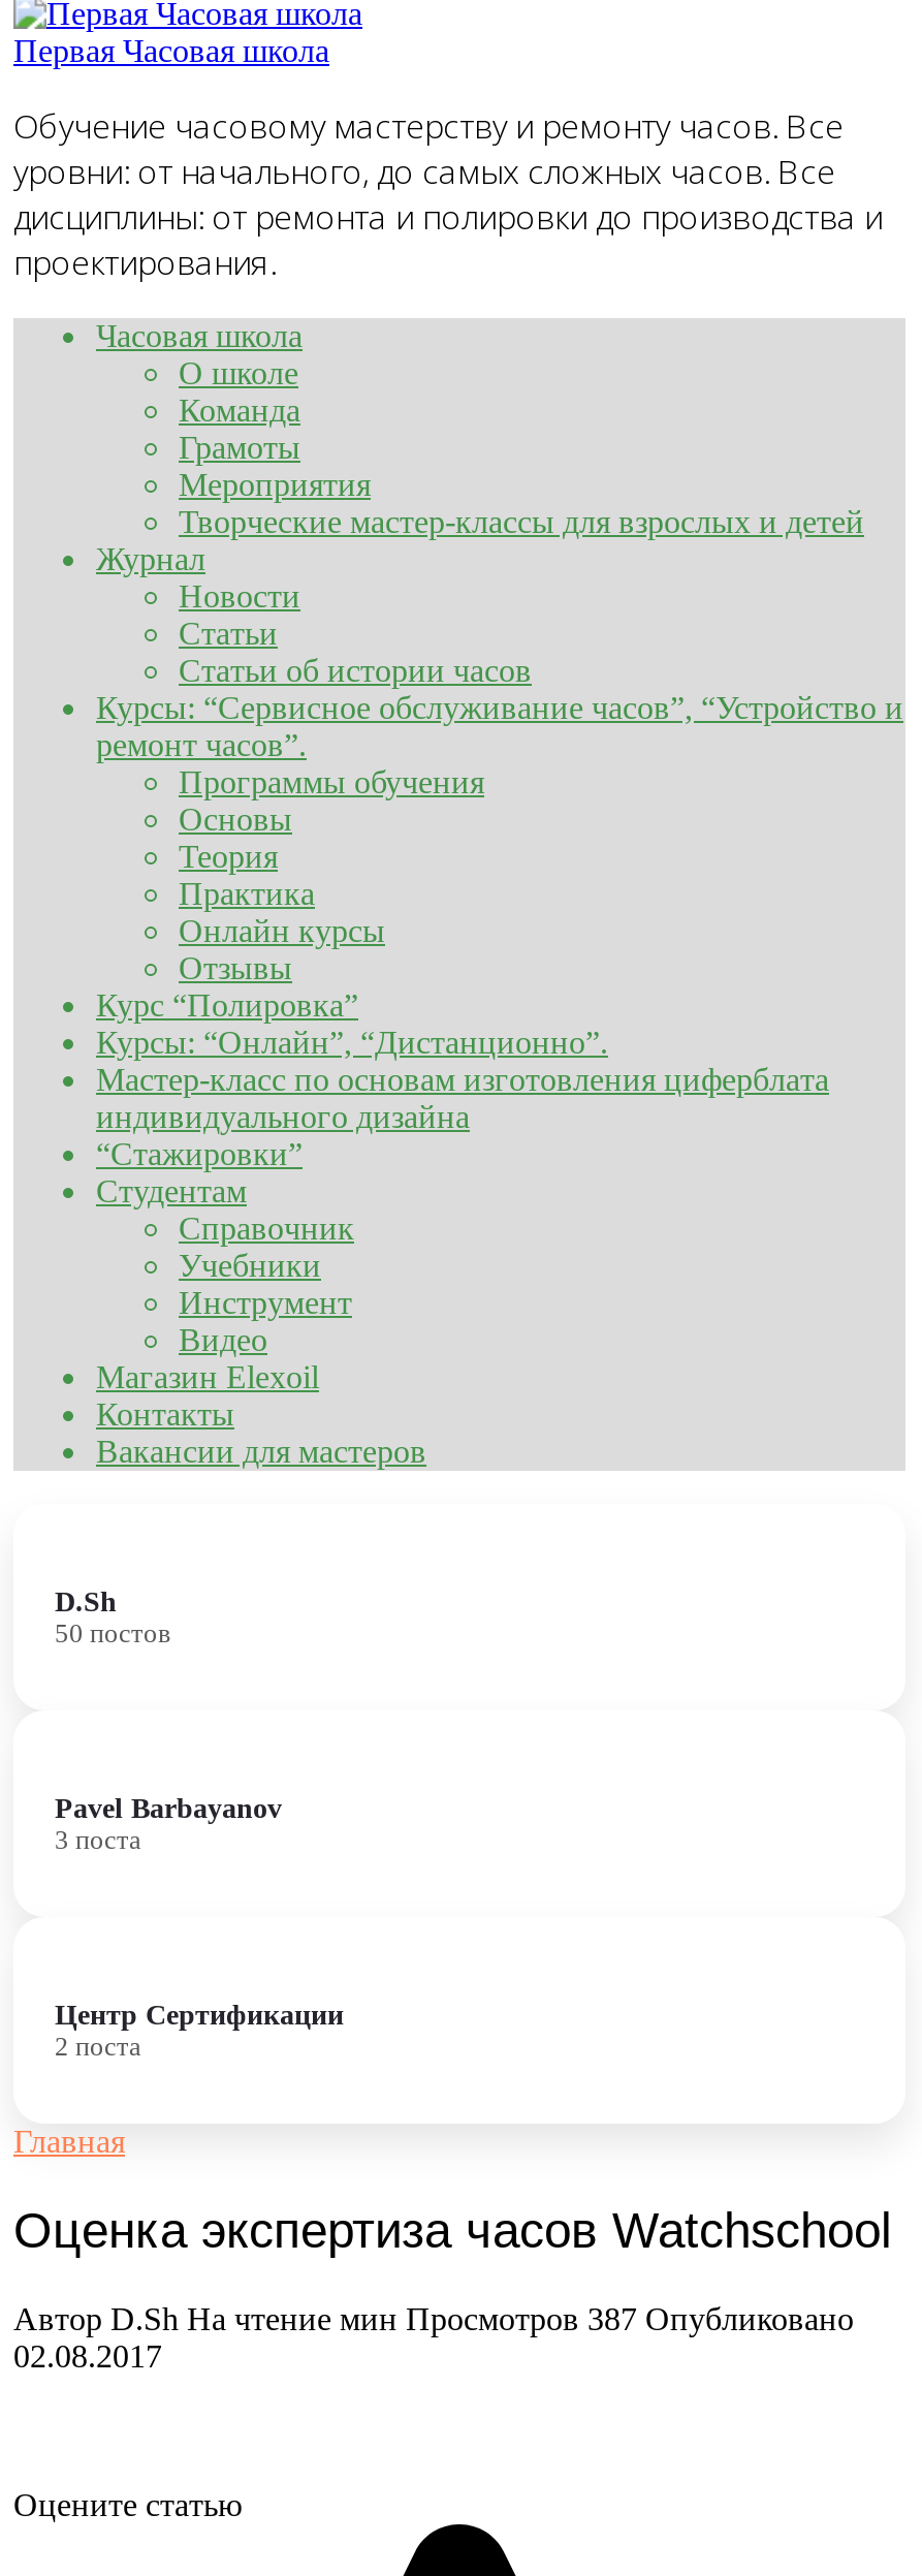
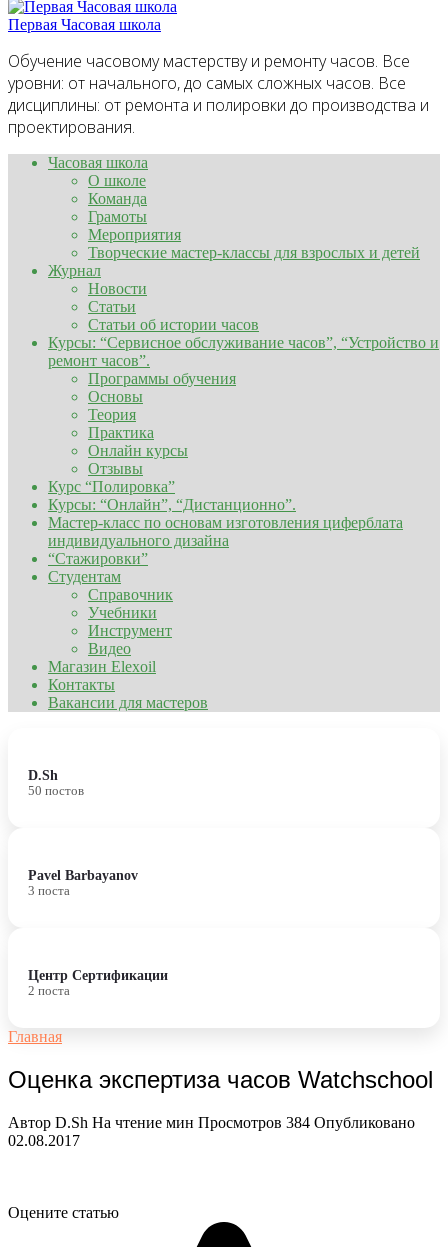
- Автор D.Sh На чтение мин Просмотров 387 Опубликовано
+ Автор D.Sh На чтение мин Просмотров 384 Опубликовано
